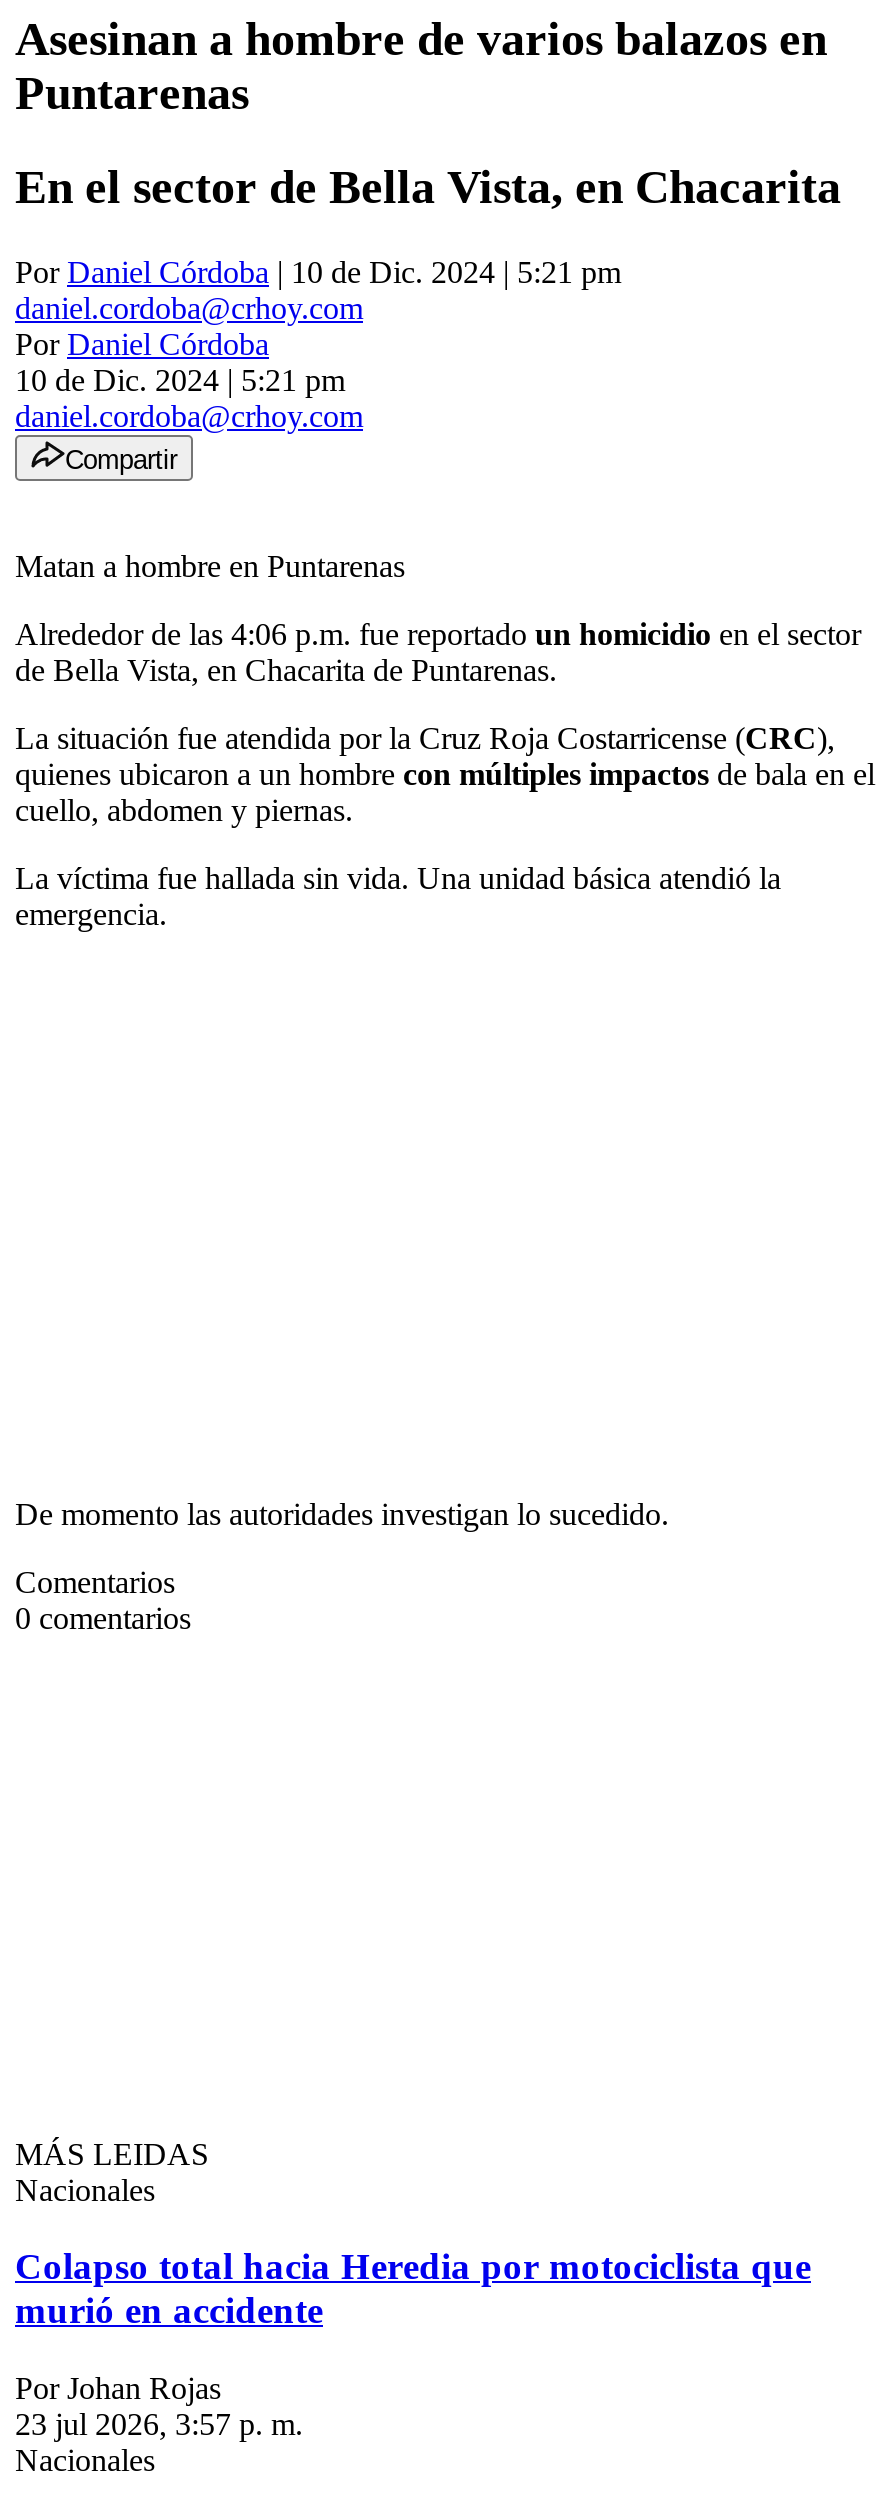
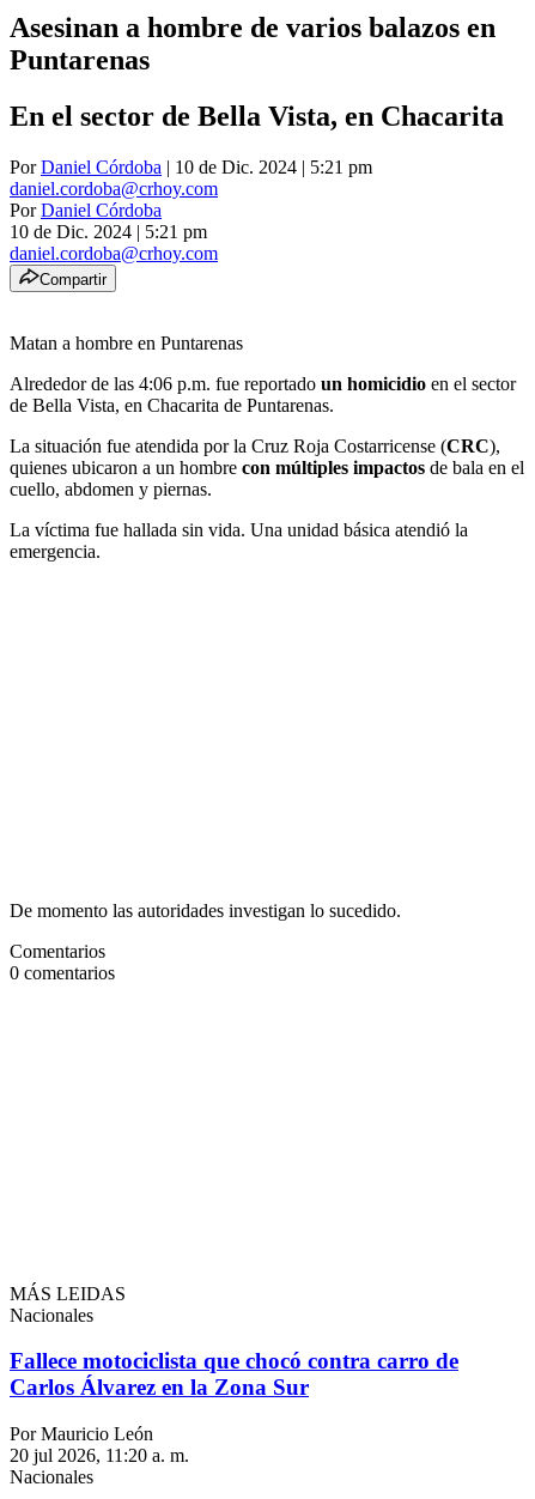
- Colapso total hacia Heredia por motociclista que
- murió en accidente
+ Fallece motociclista que chocó contra carro de
+ Carlos Álvarez en la Zona Sur

- Por Johan Rojas
- 23 jul 2026, 3:57 p. m.
+ Por Mauricio León
+ 20 jul 2026, 11:20 a. m.
